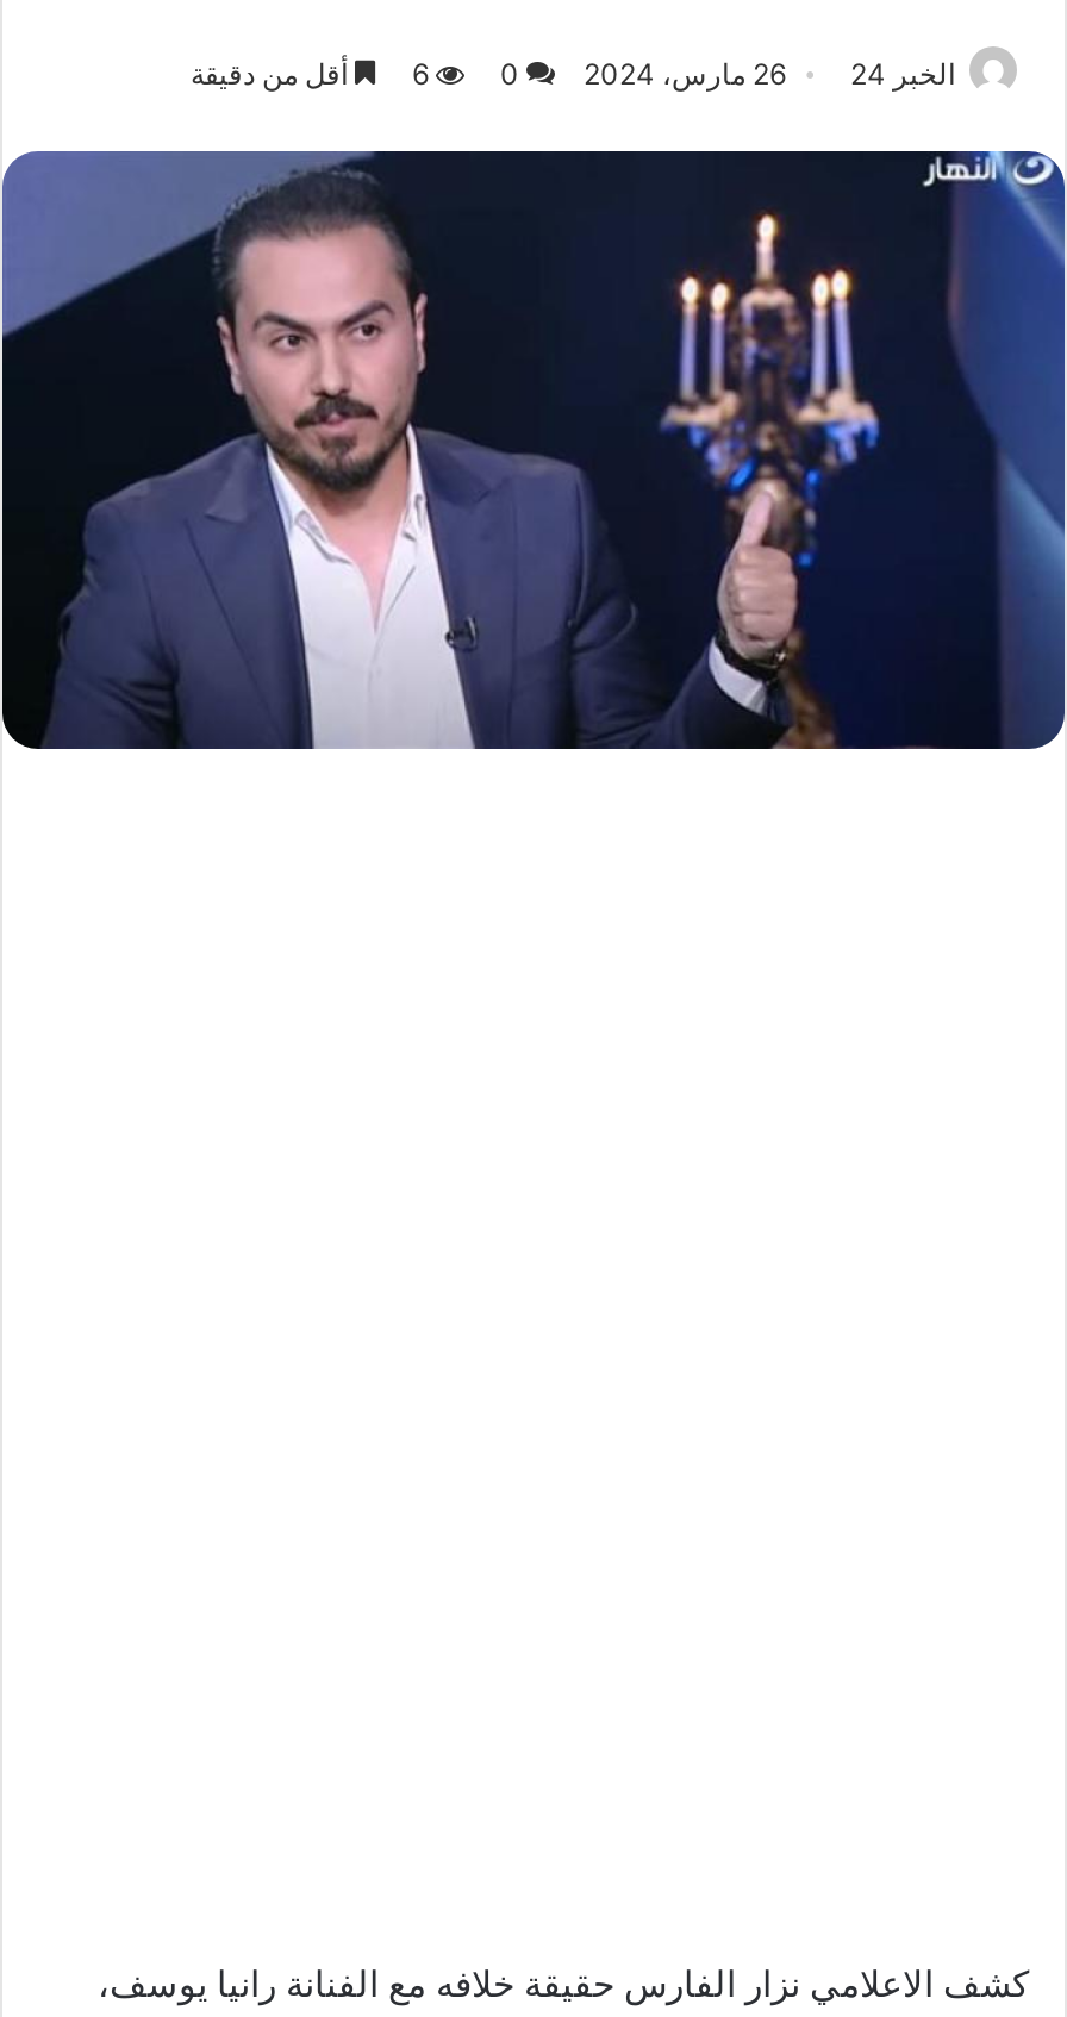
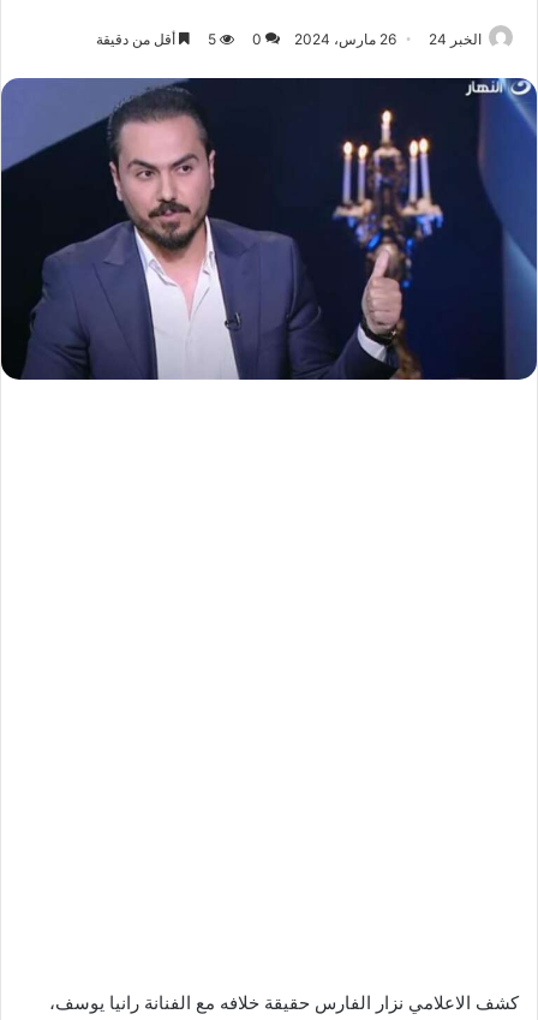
- 6
+ 5
